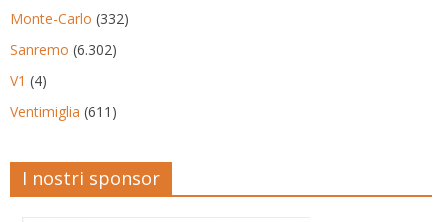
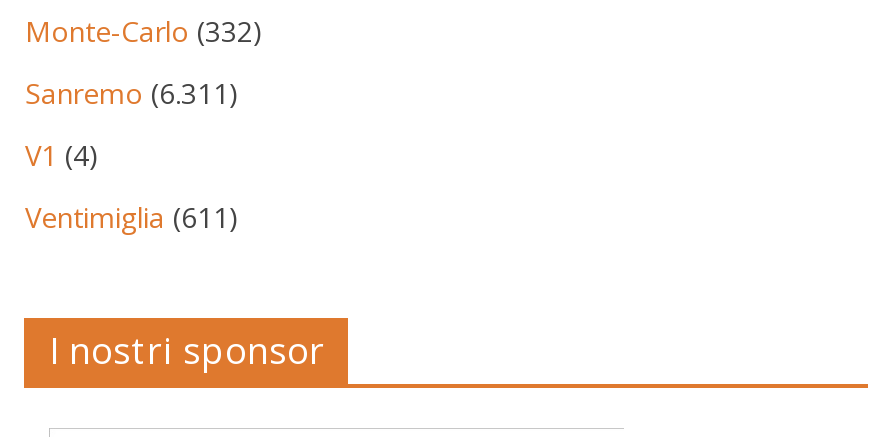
- Sanremo (6.302)
+ Sanremo (6.311)
